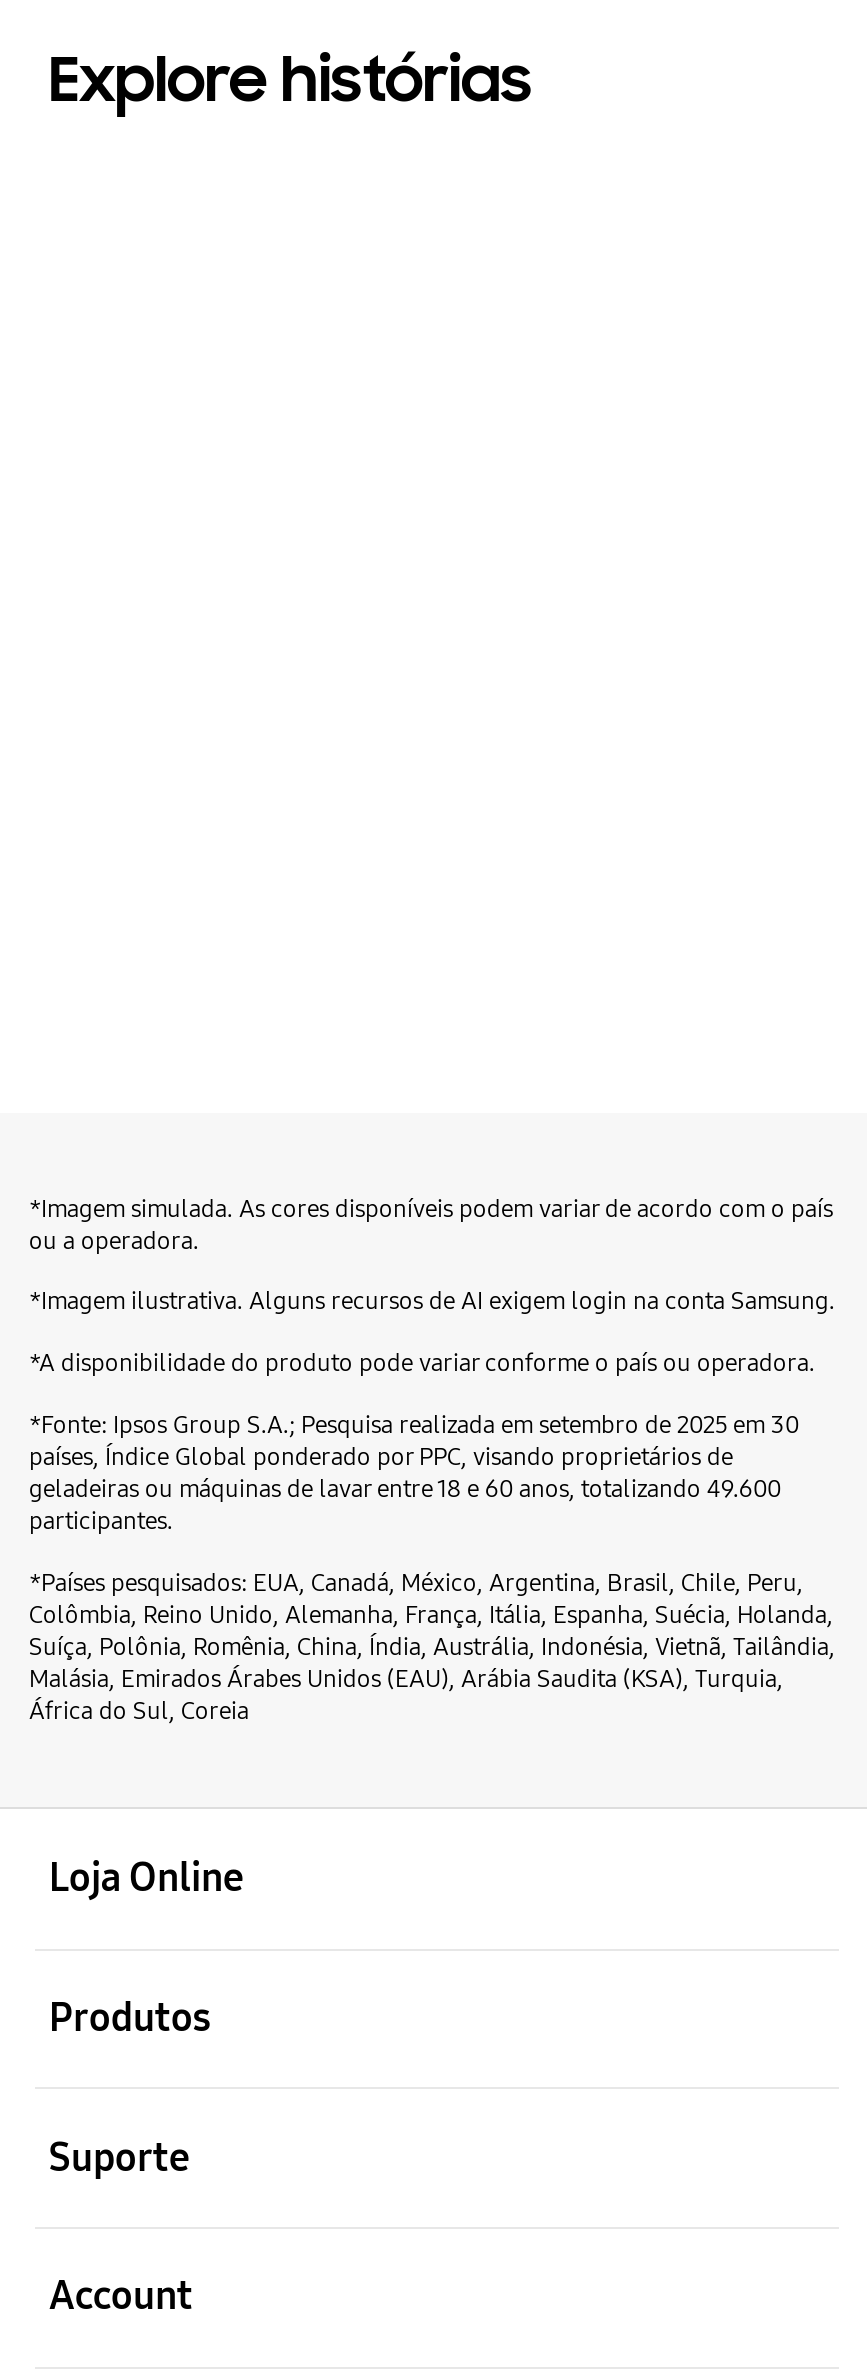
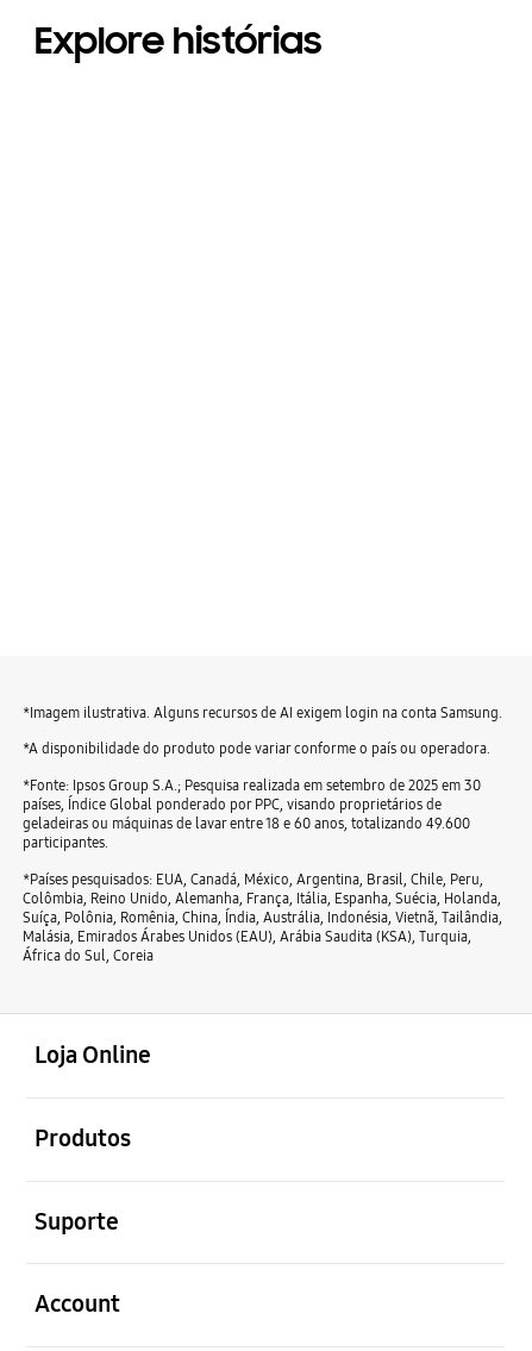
- *Imagem simulada. As cores disponíveis podem variar de acordo com o país
- ou a operadora.
